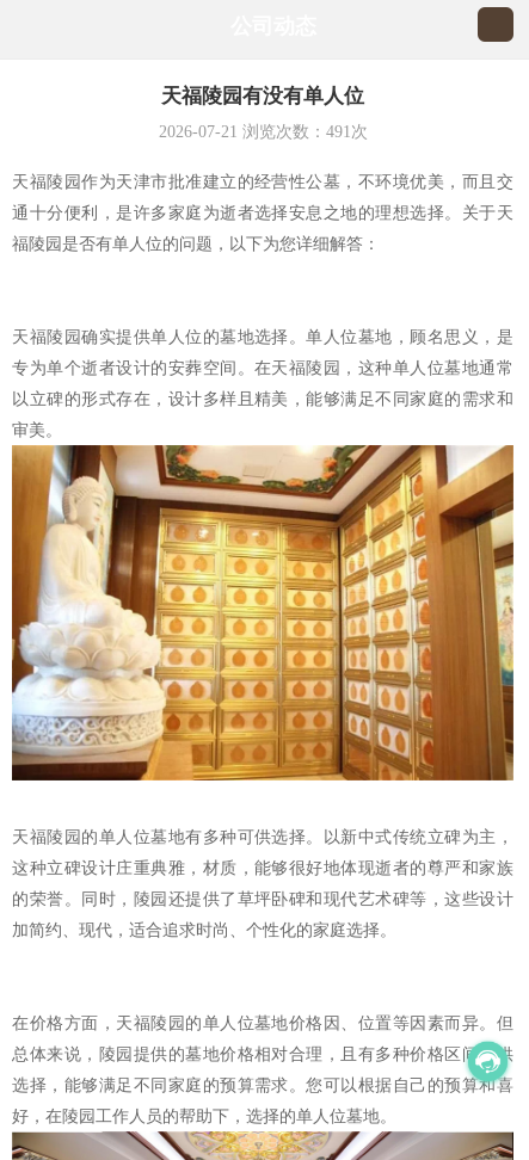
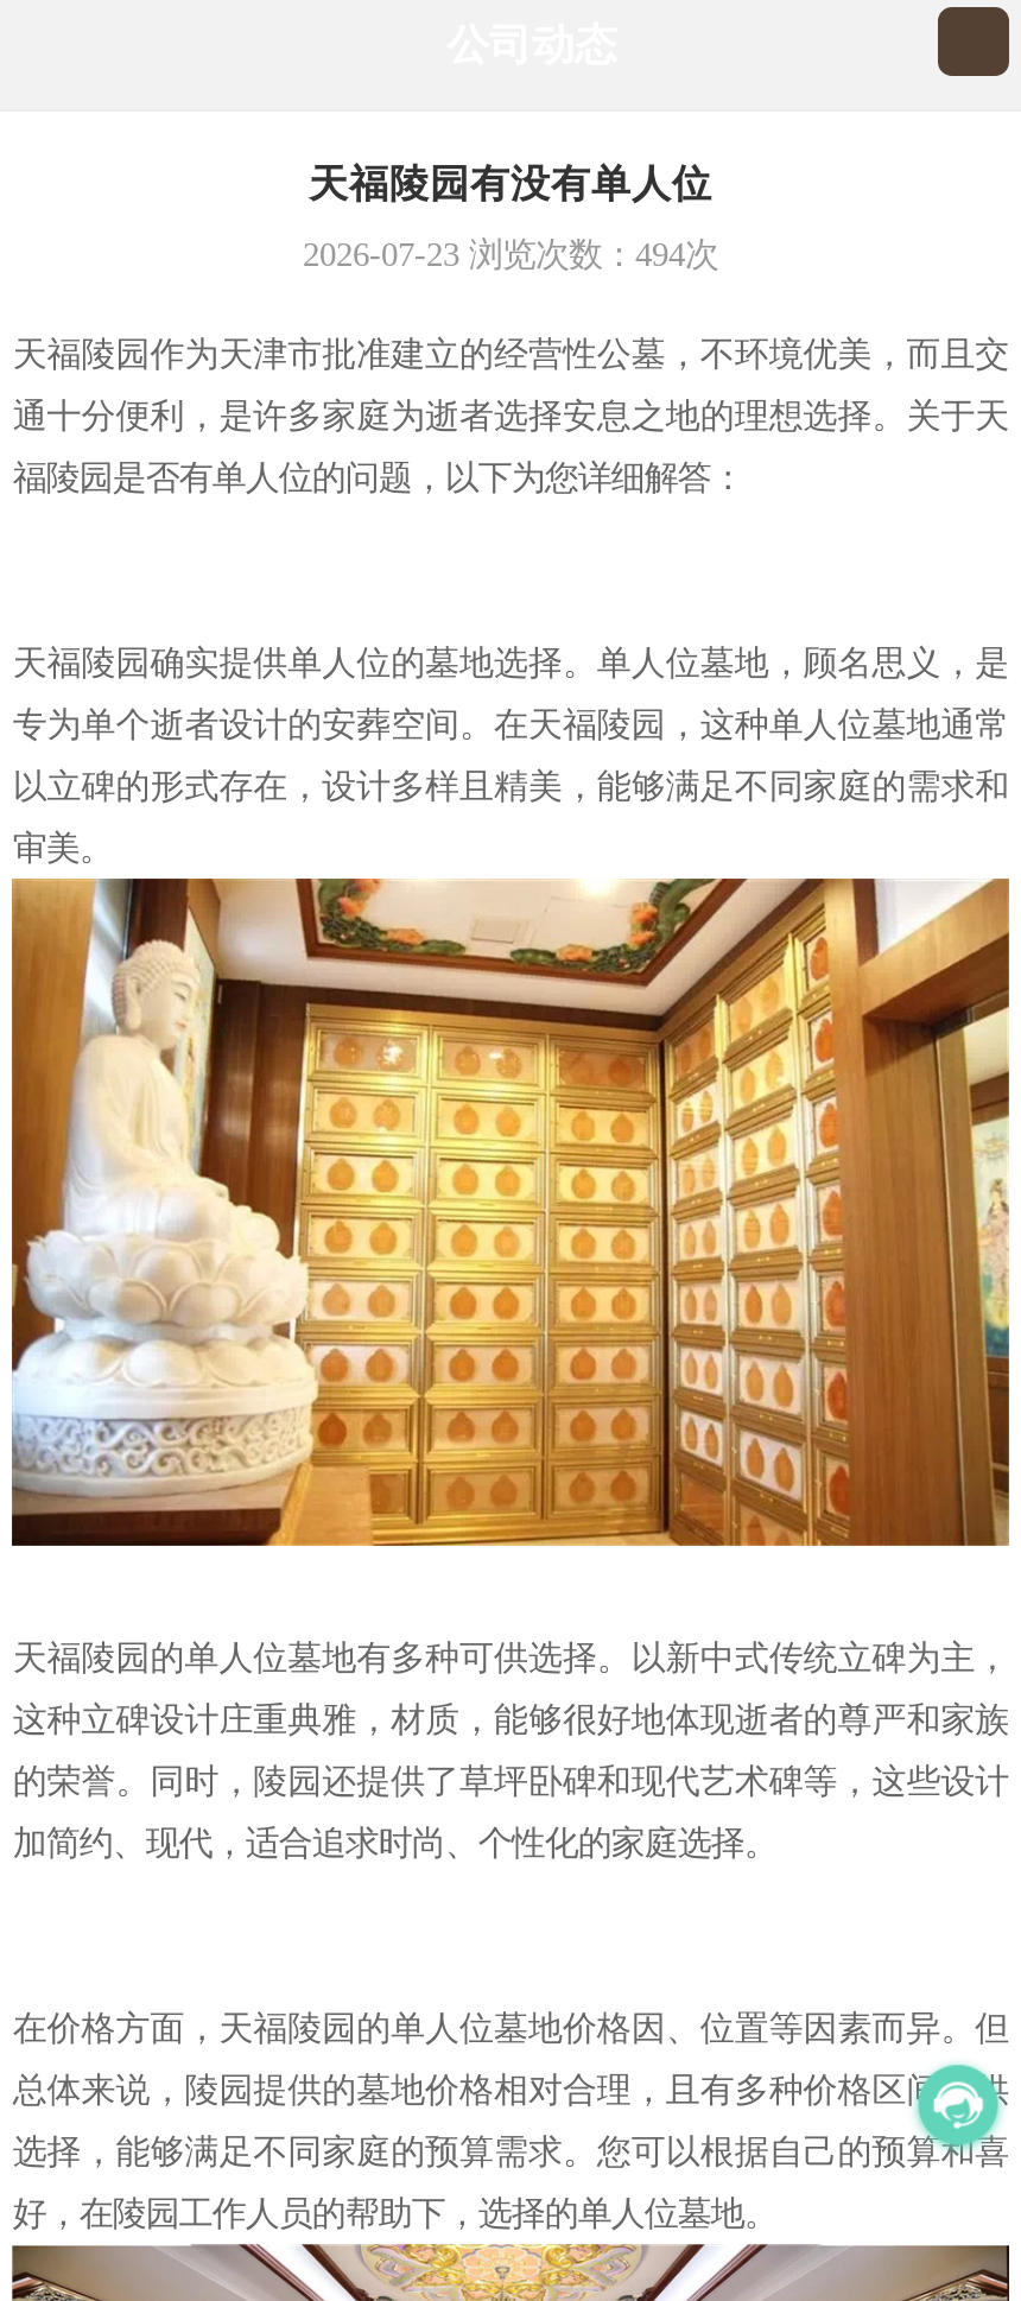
- 2026-07-21浏览次数：491次
+ 2026-07-23浏览次数：494次
